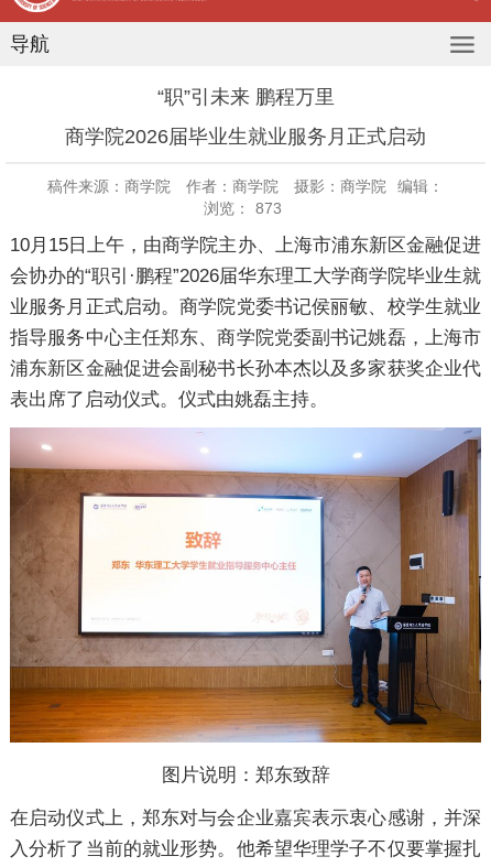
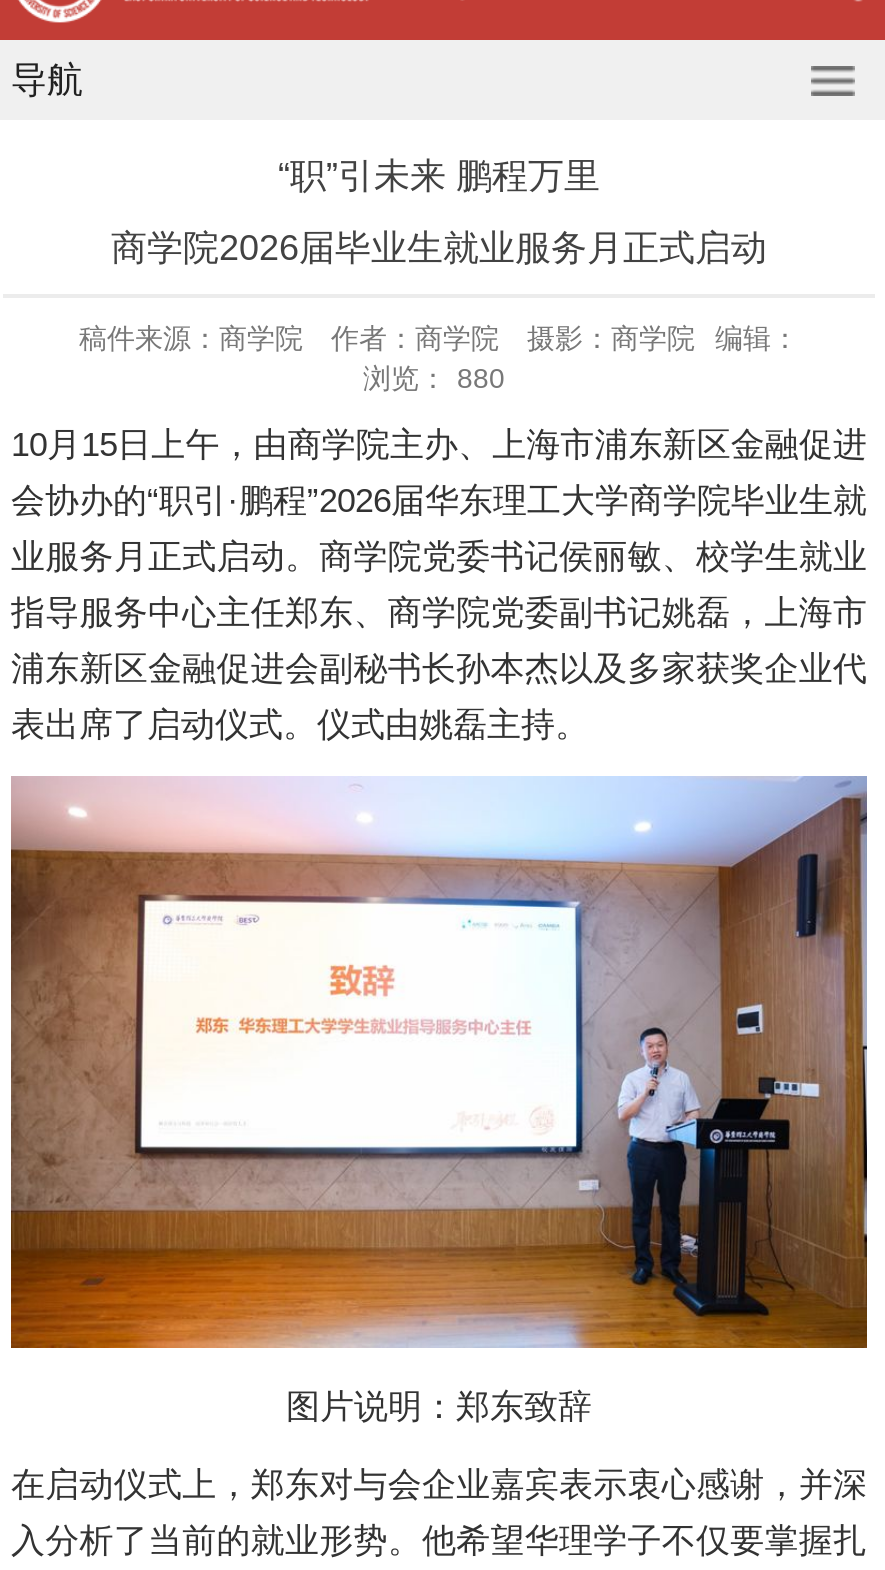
- 浏览： 873
+ 浏览： 880
